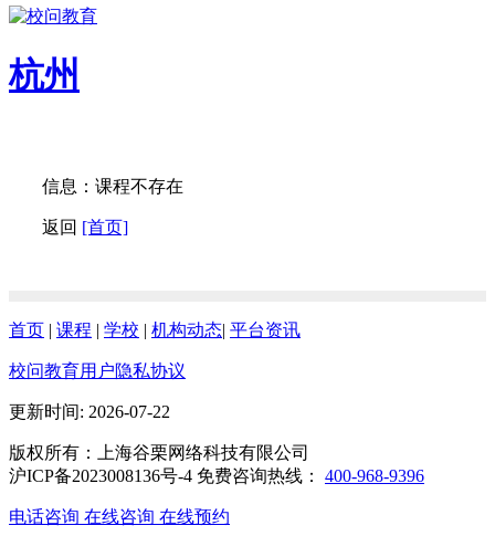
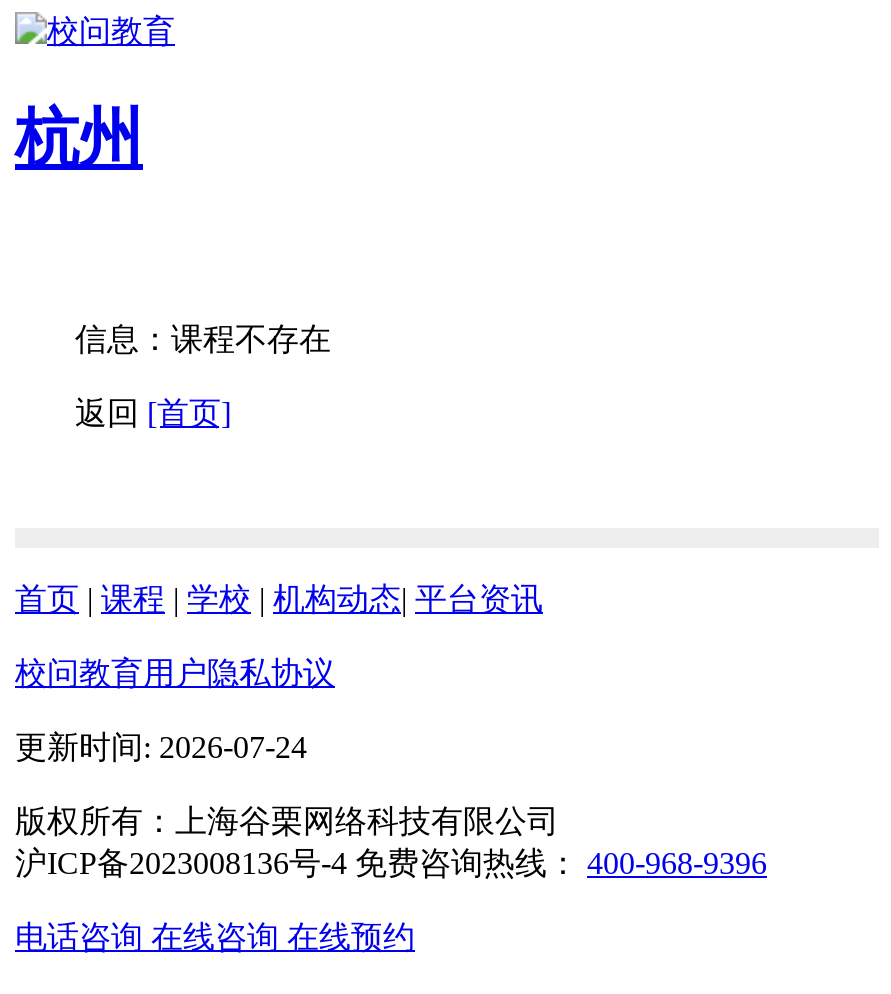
- 更新时间: 2026-07-22
+ 更新时间: 2026-07-24
